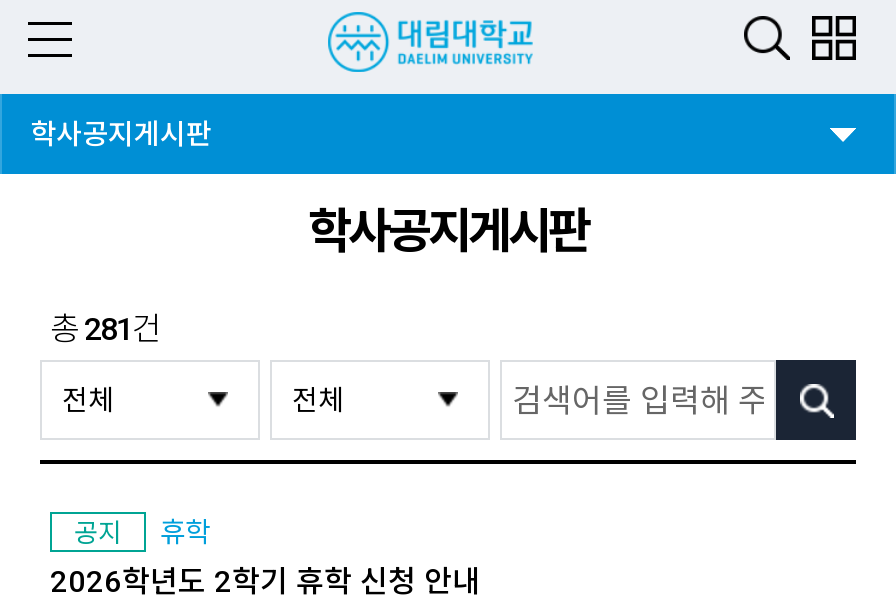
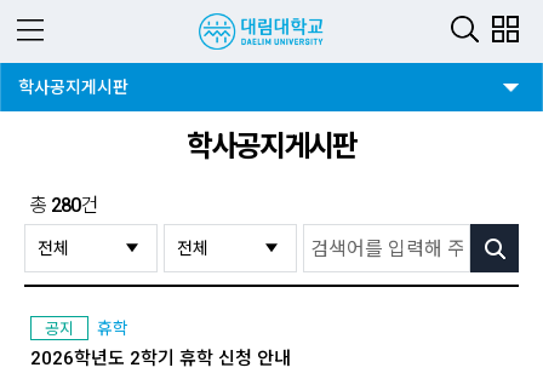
- 총 281건
+ 총 280건
